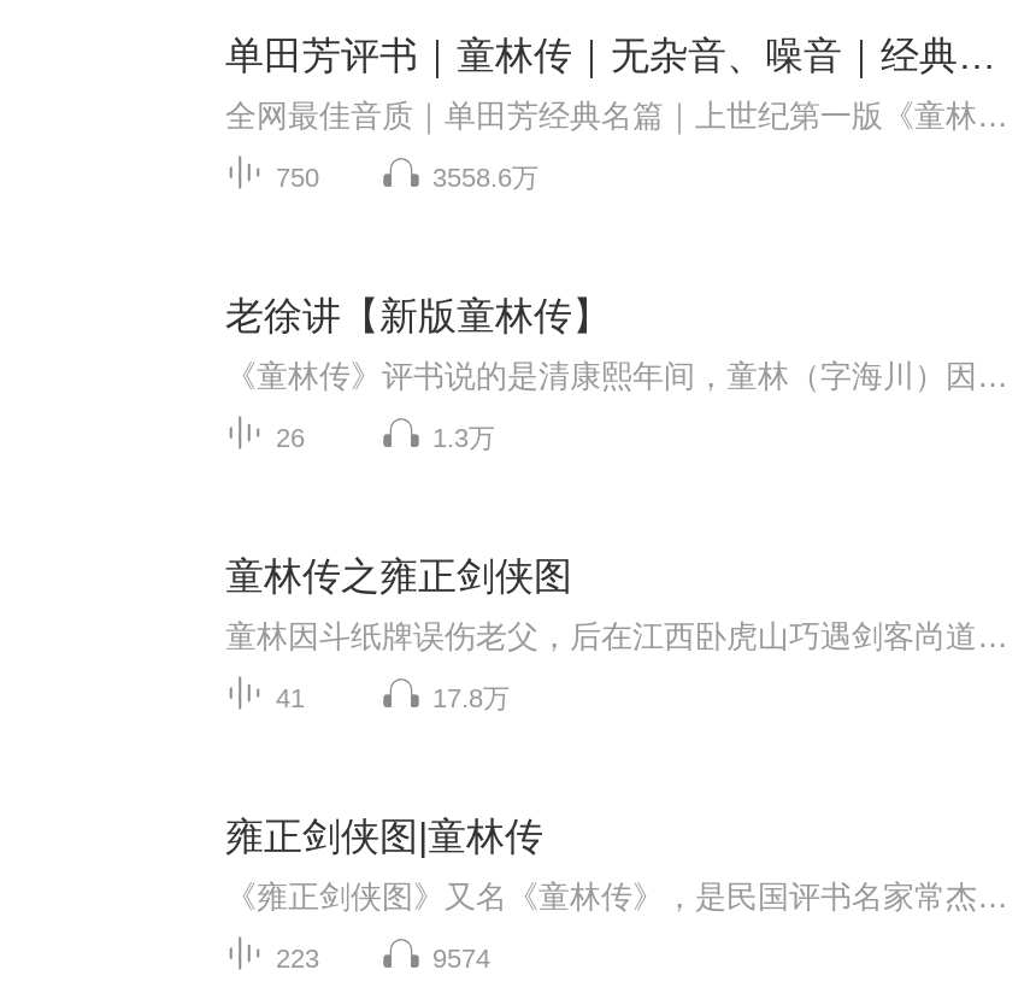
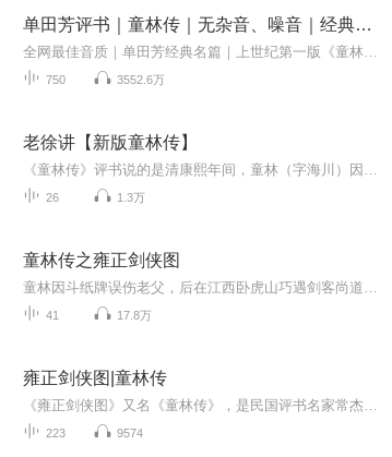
- 3558.6万
+ 3552.6万
